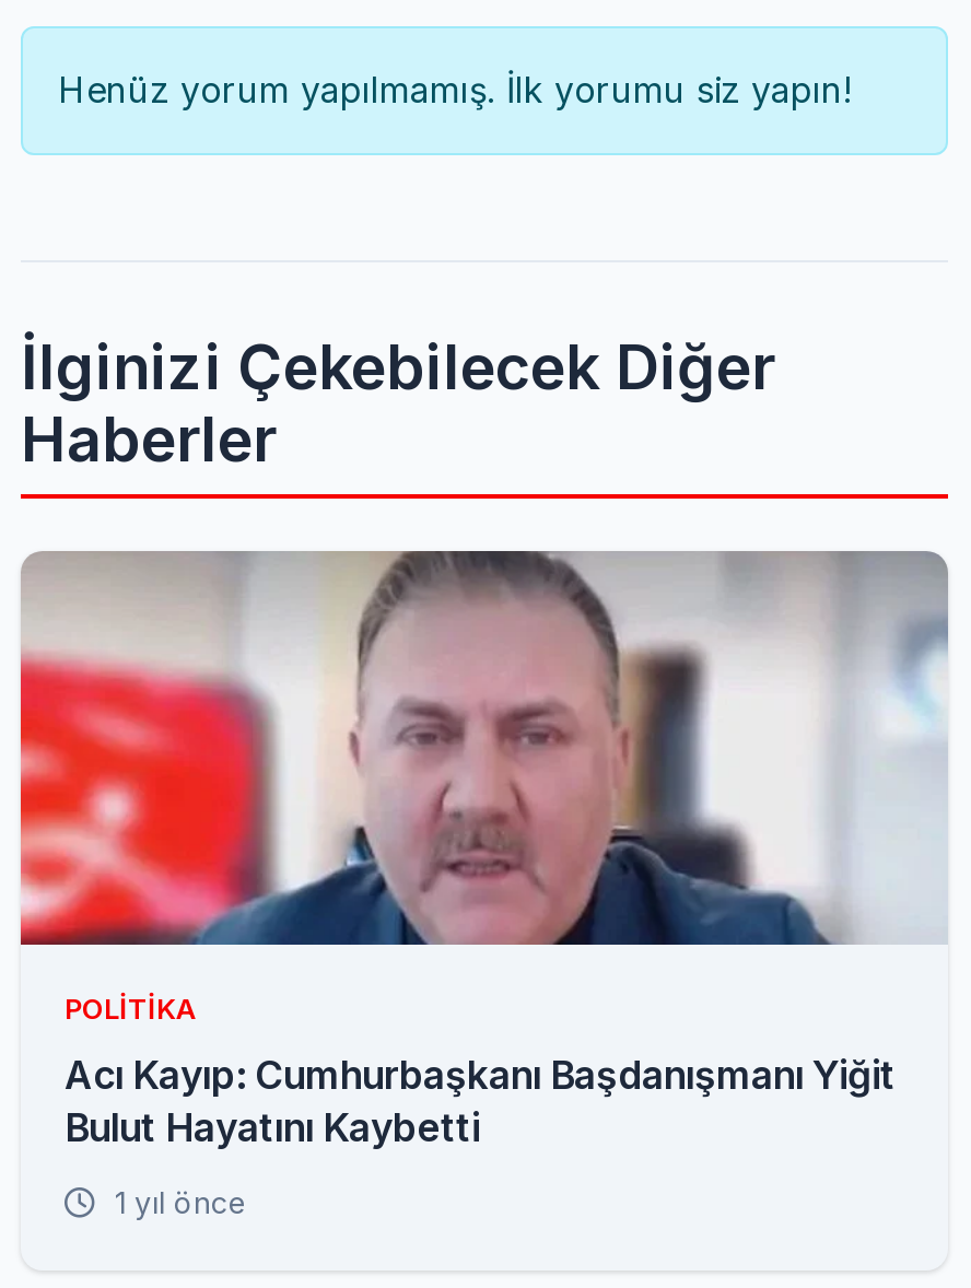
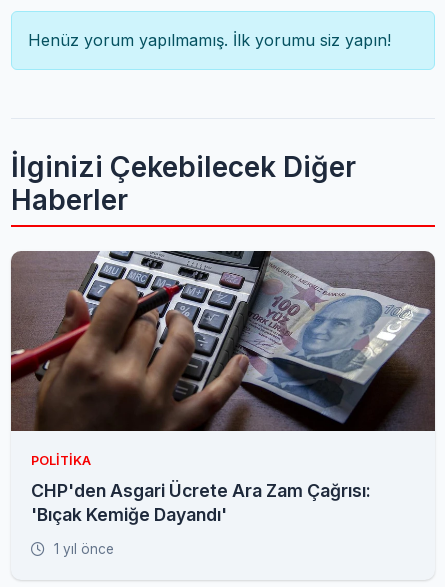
- [image]
+ [image]

- Acı Kayıp: Cumhurbaşkanı Başdanışmanı Yiğit
- Bulut Hayatını Kaybetti
+ CHP'den Asgari Ücrete Ara Zam Çağrısı:
+ 'Bıçak Kemiğe Dayandı'
